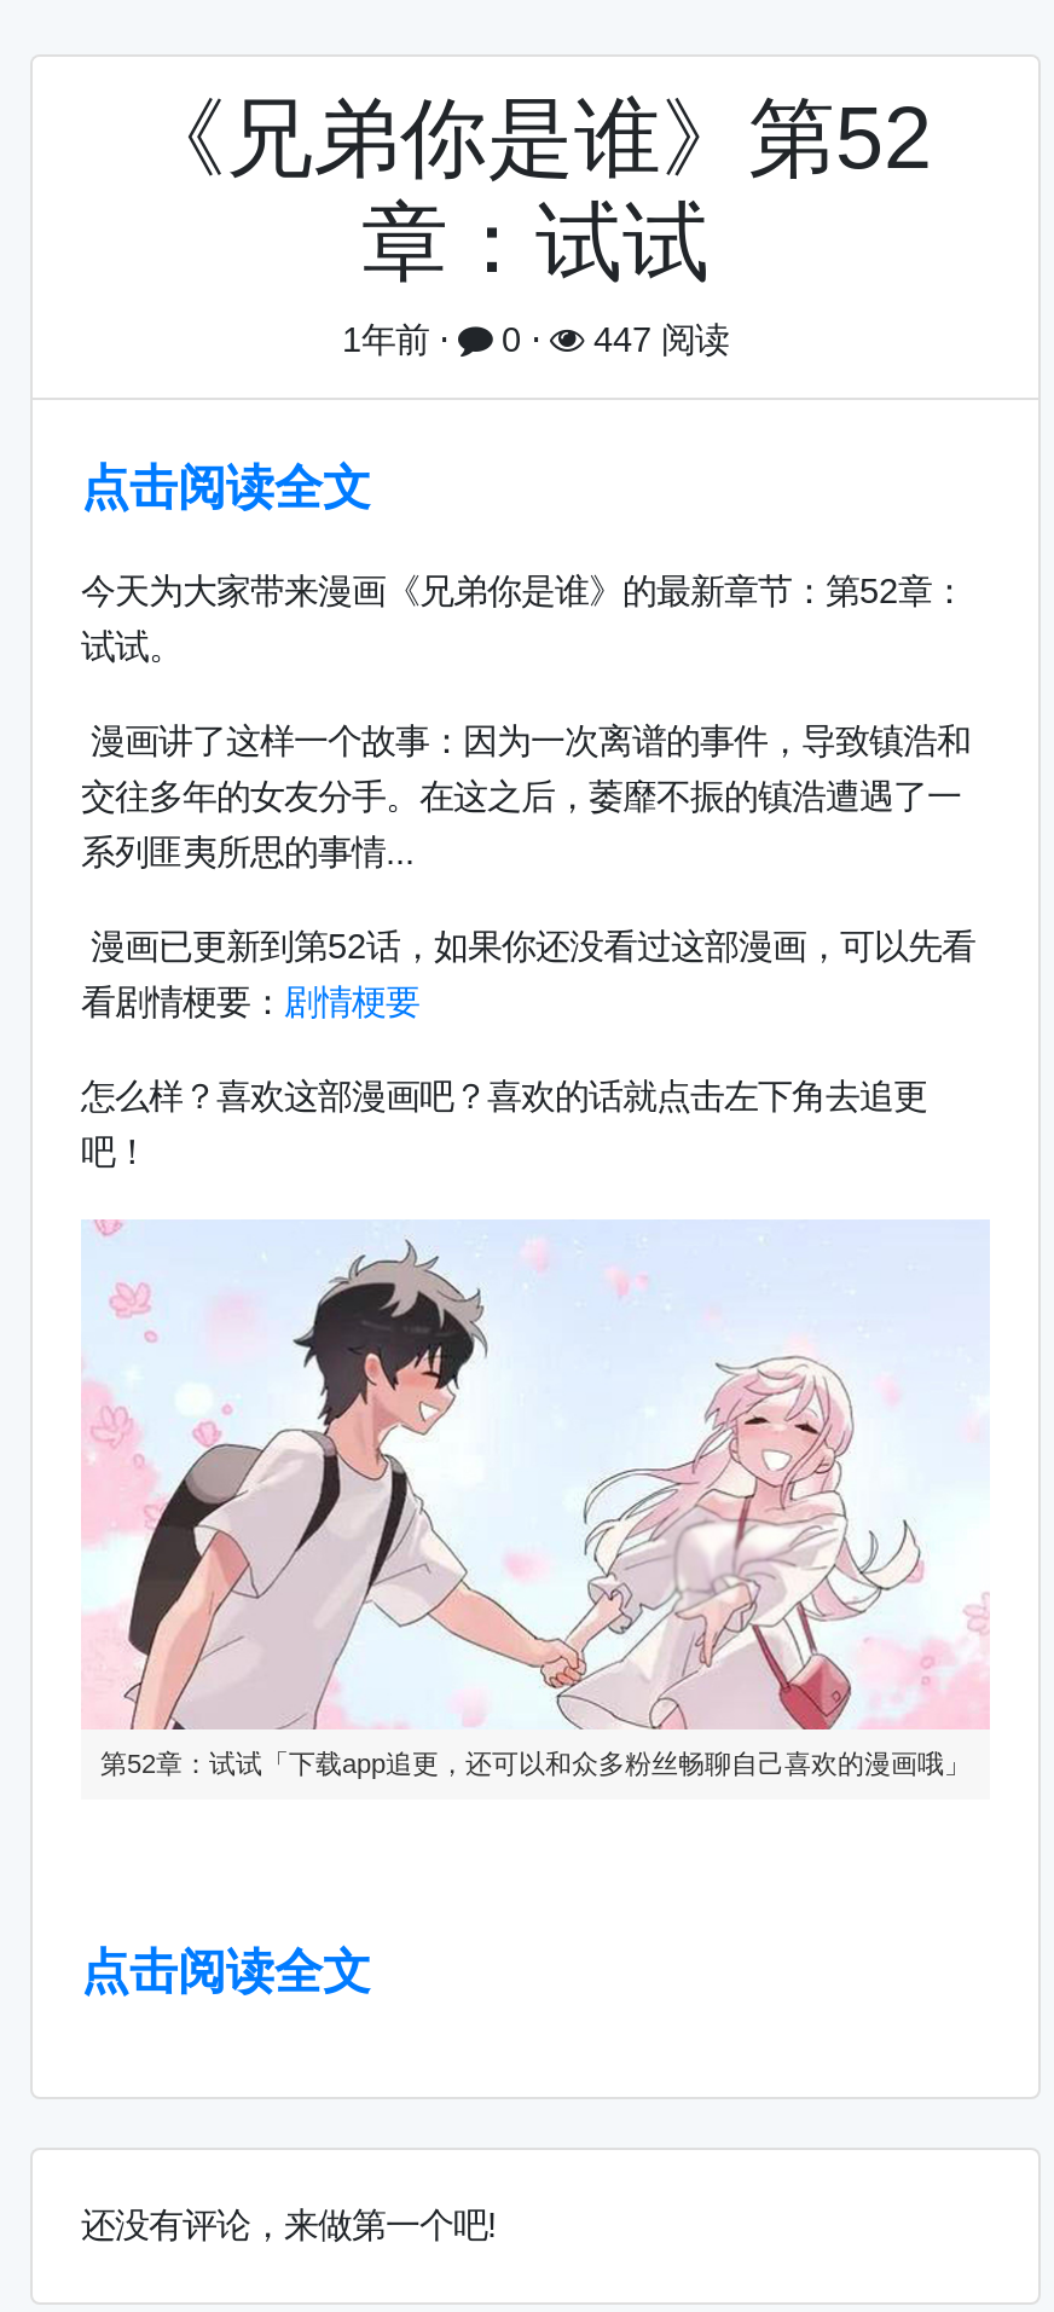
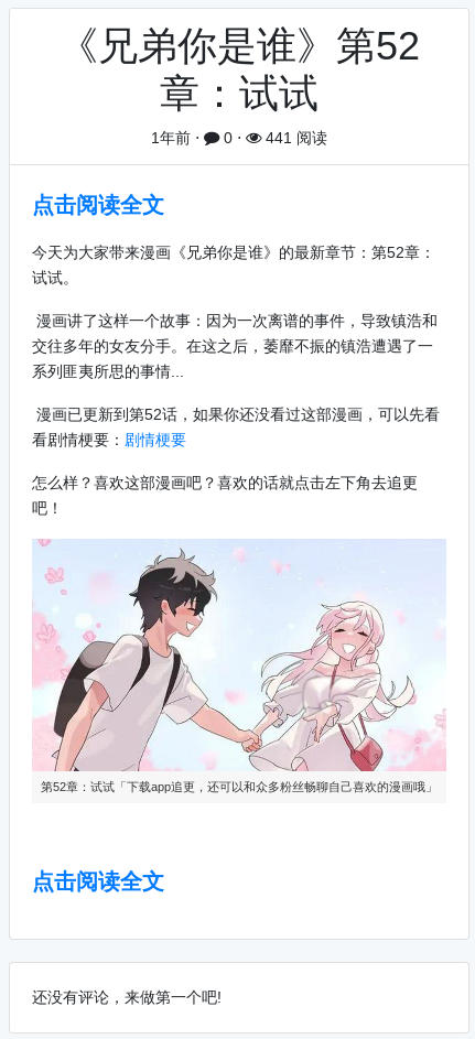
- 447 阅读
+ 441 阅读
